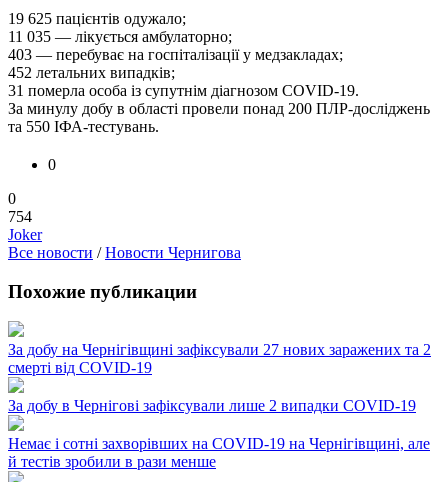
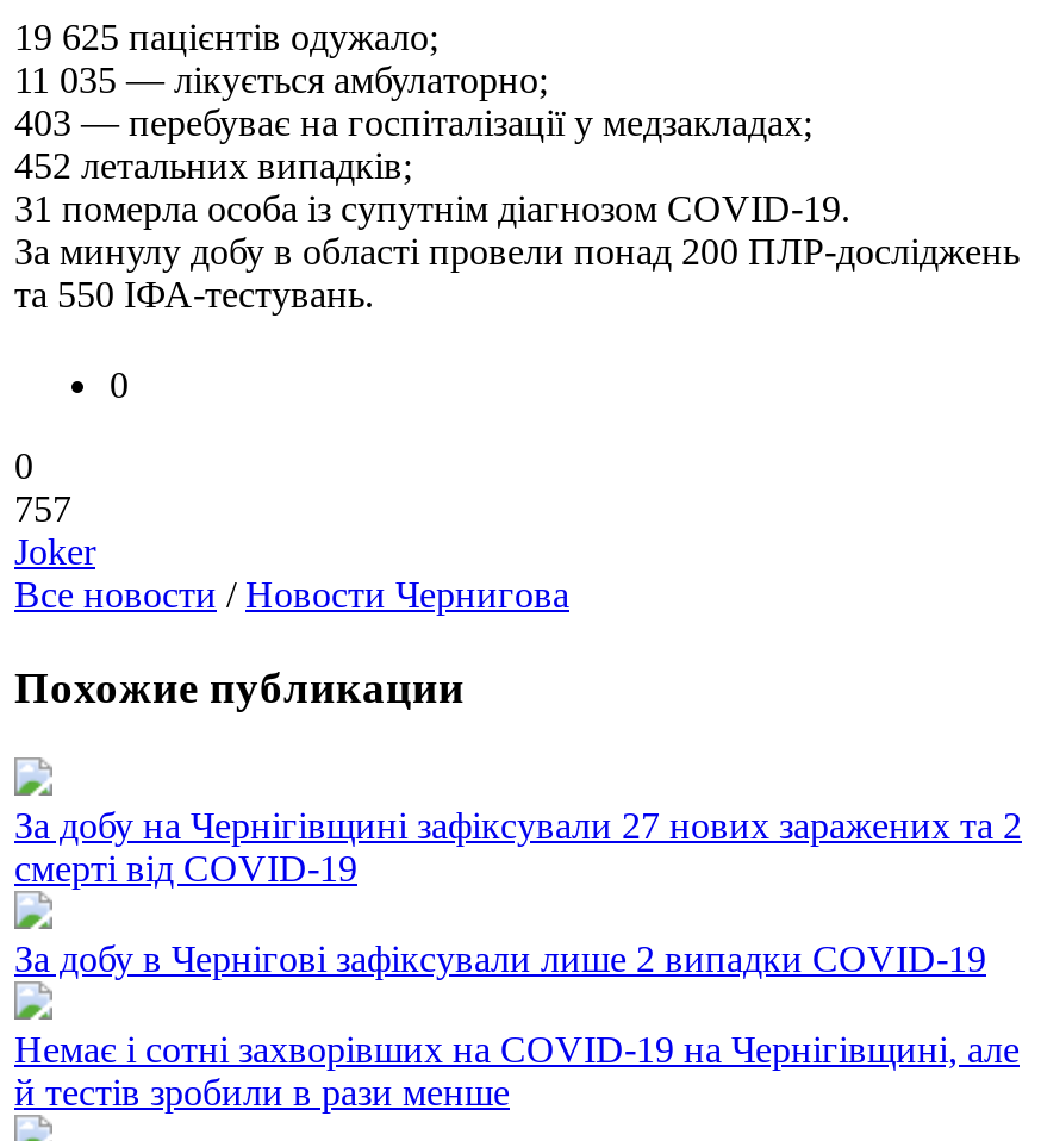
- 754
+ 757
